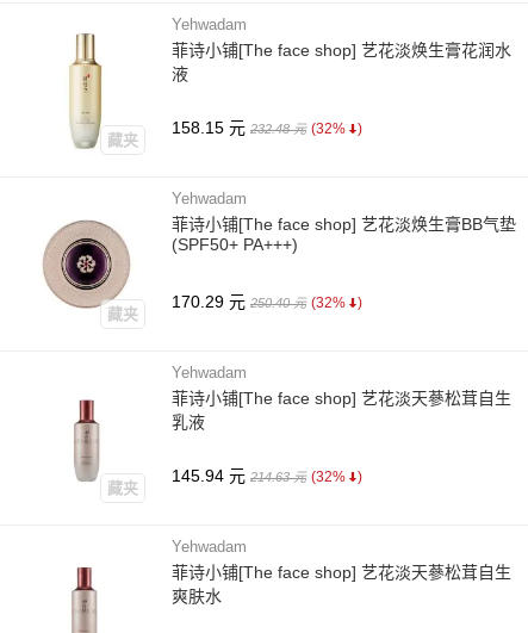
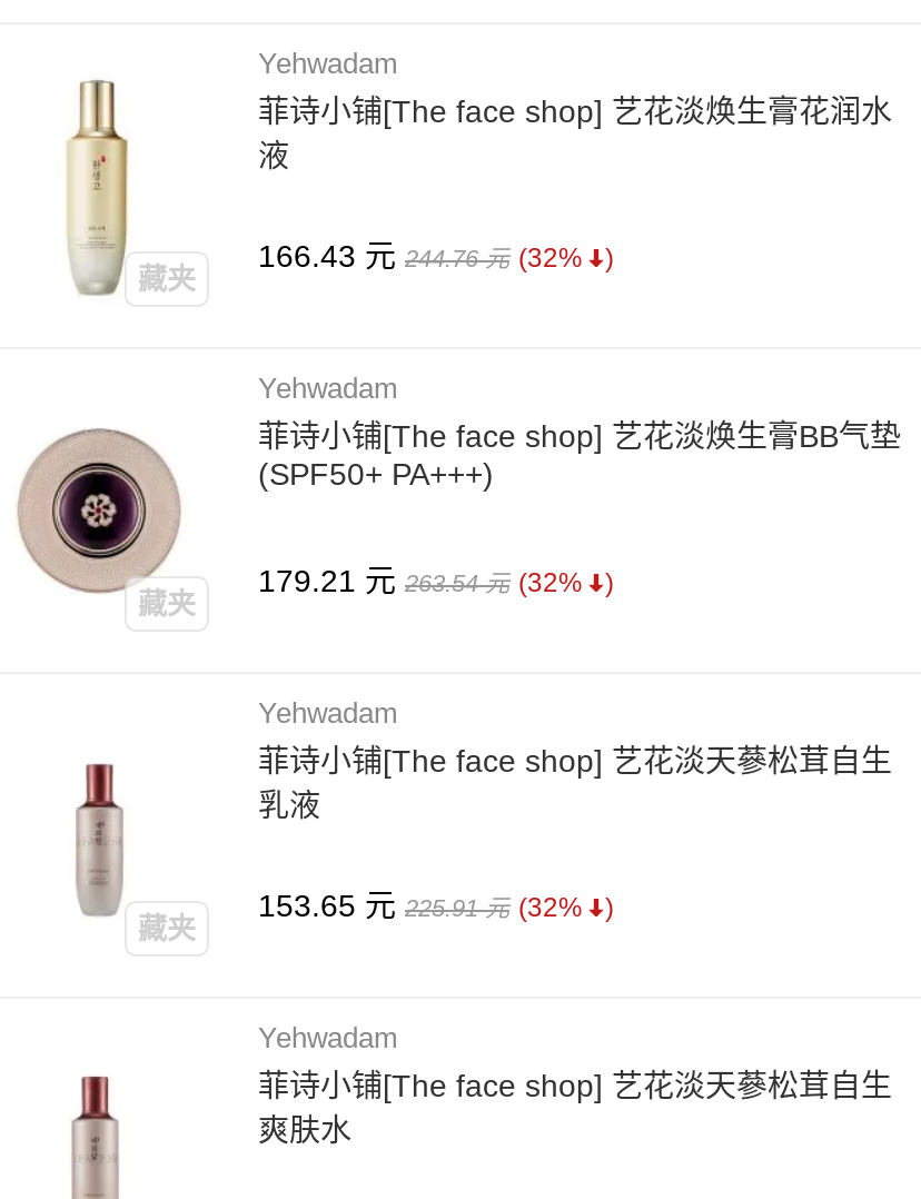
- 158.15 元 232.48 元 (32%
+ 166.43 元 244.76 元 (32%

- 170.29 元 250.40 元 (32%
+ 179.21 元 263.54 元 (32%

- 145.94 元 214.63 元 (32%
+ 153.65 元 225.91 元 (32%
